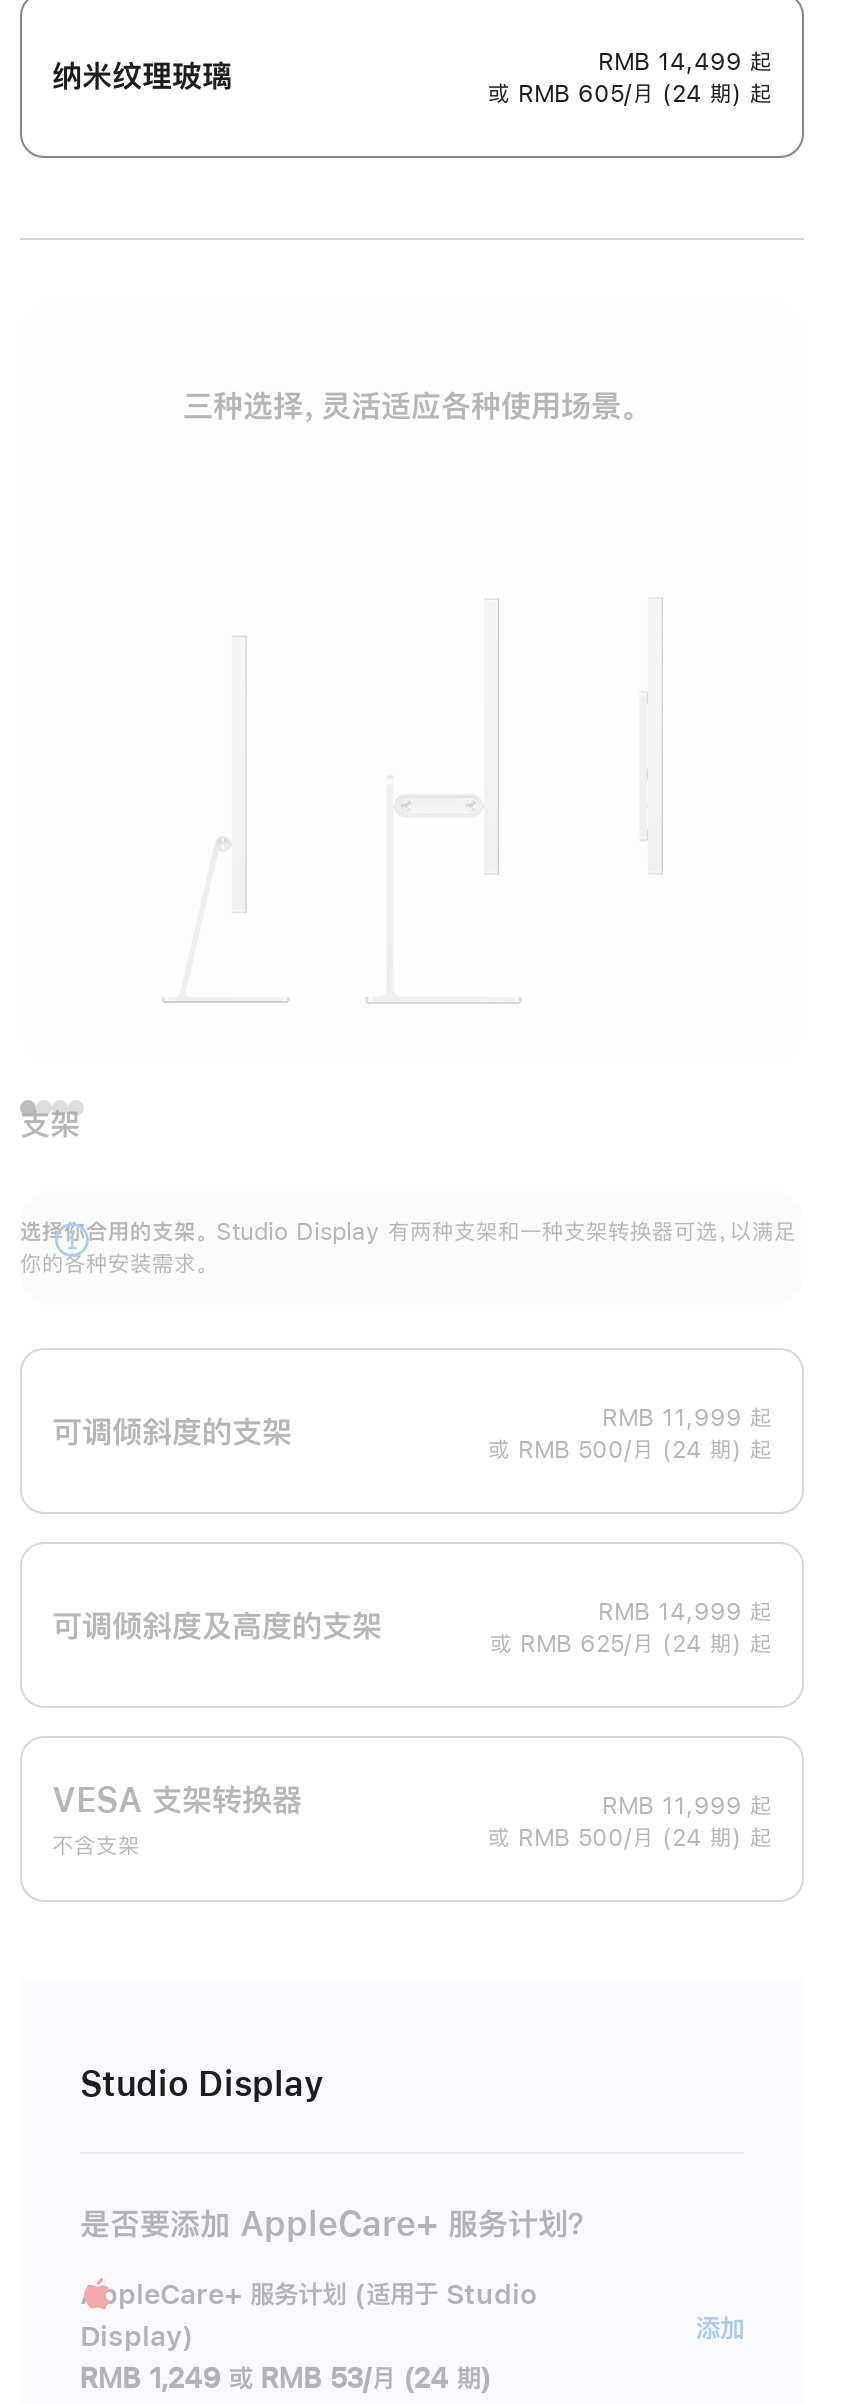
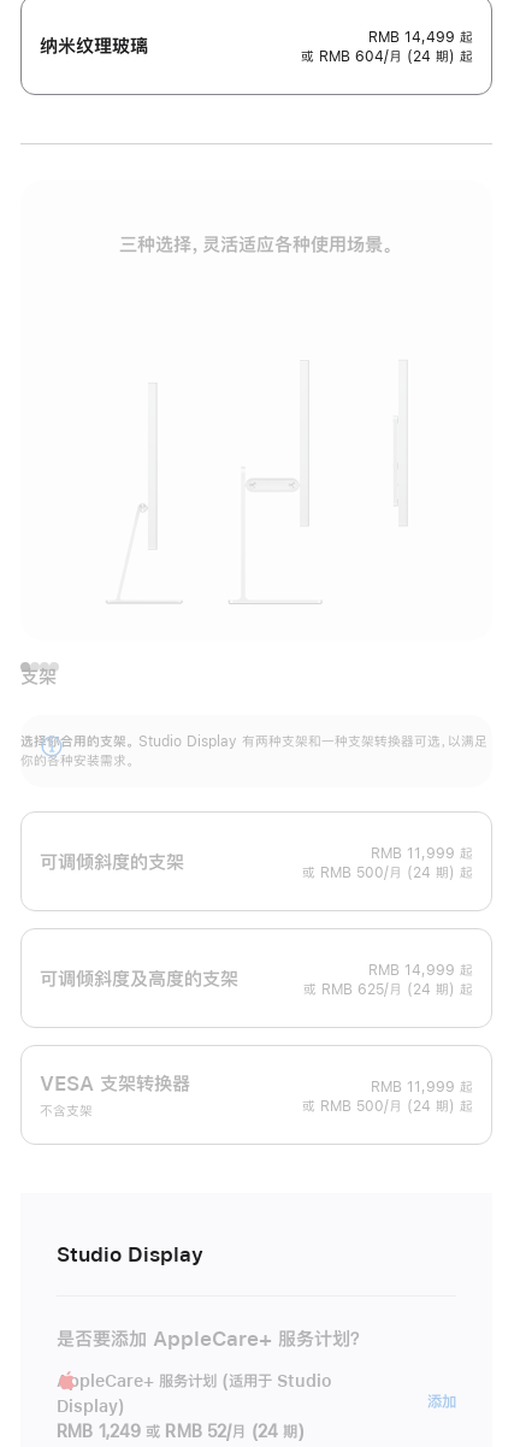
- 或 RMB 605/月 (24 期) 起
+ 或 RMB 604/月 (24 期) 起

- RMB 1,249 或 RMB 53/月 (24 期)
+ RMB 1,249 或 RMB 52/月 (24 期)
